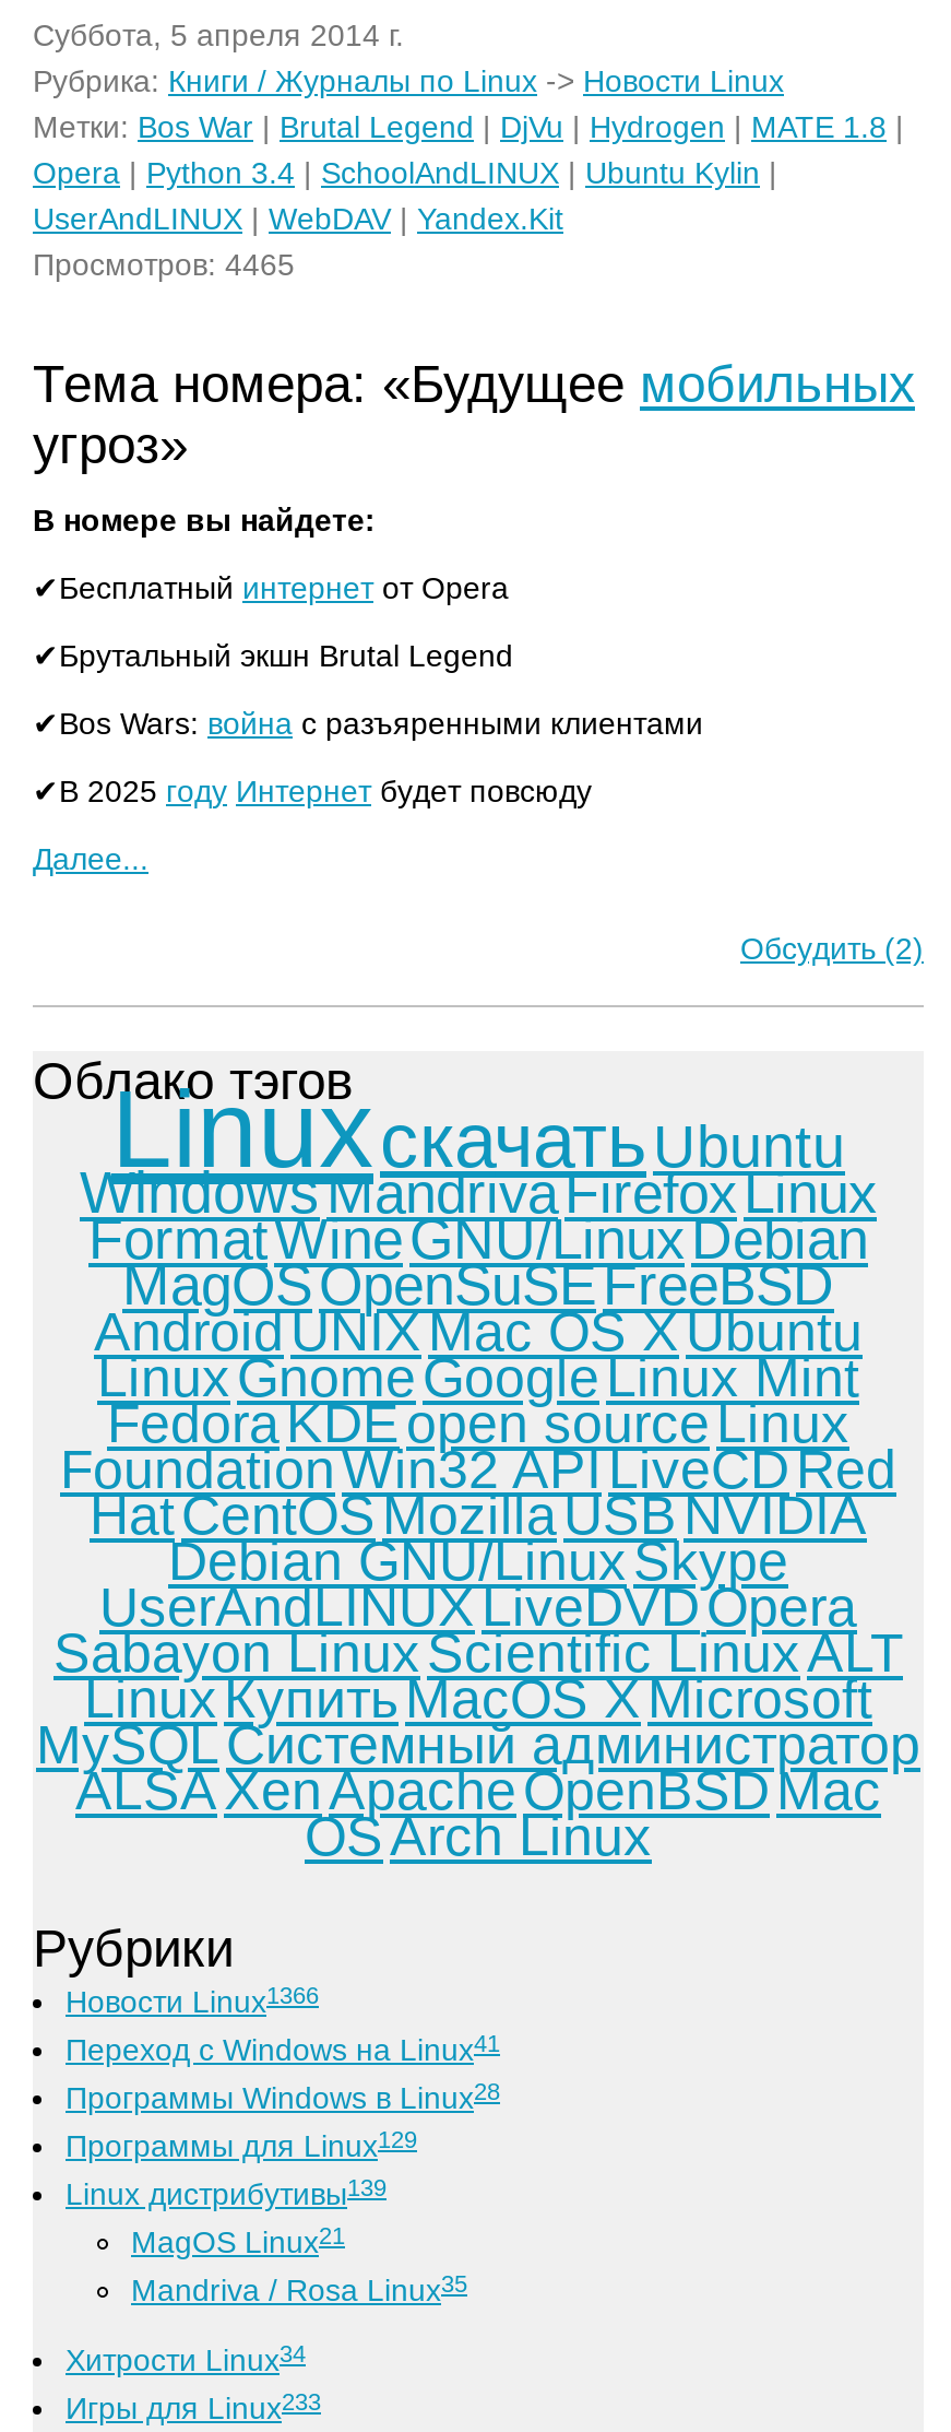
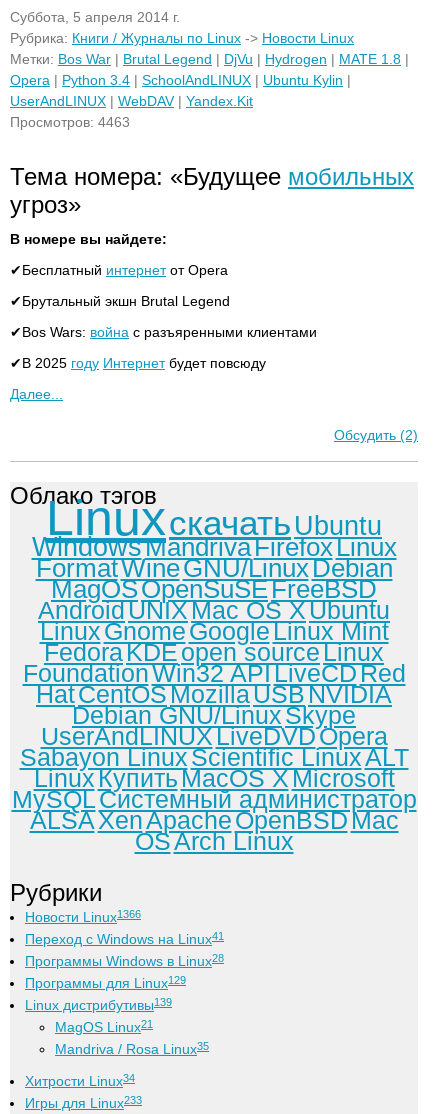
- Просмотров: 4465
+ Просмотров: 4463
